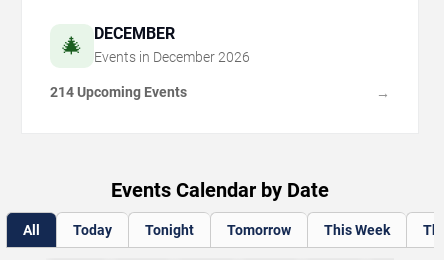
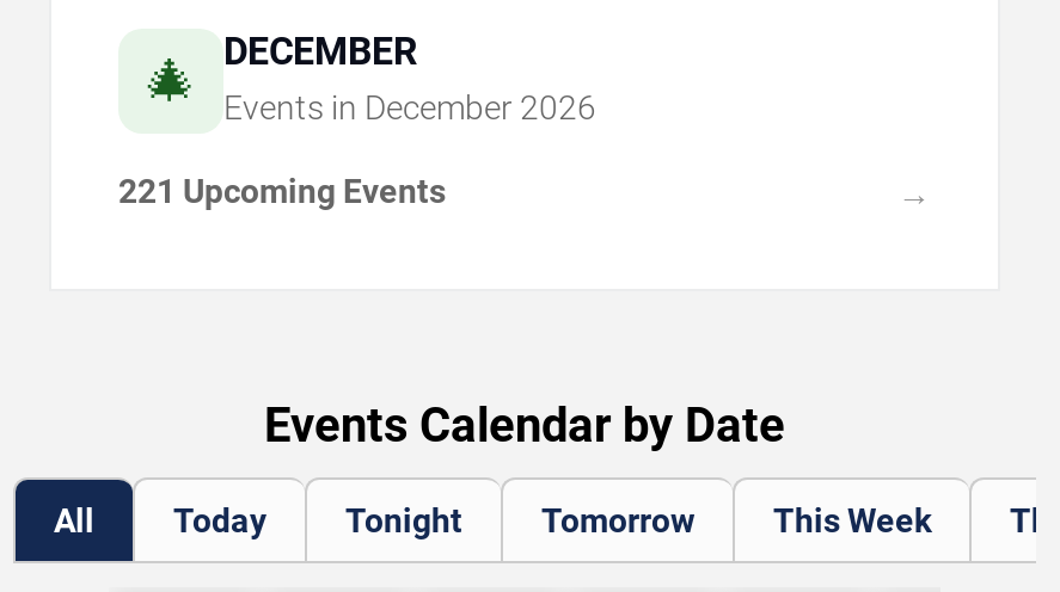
- 214 Upcoming Events
+ 221 Upcoming Events
